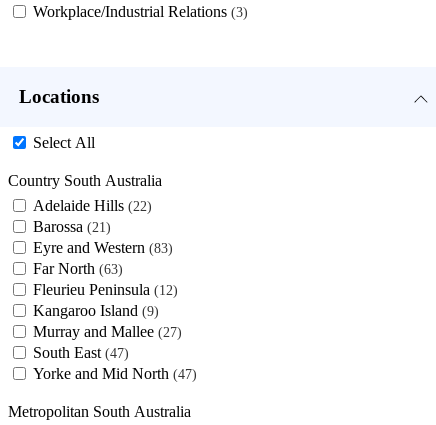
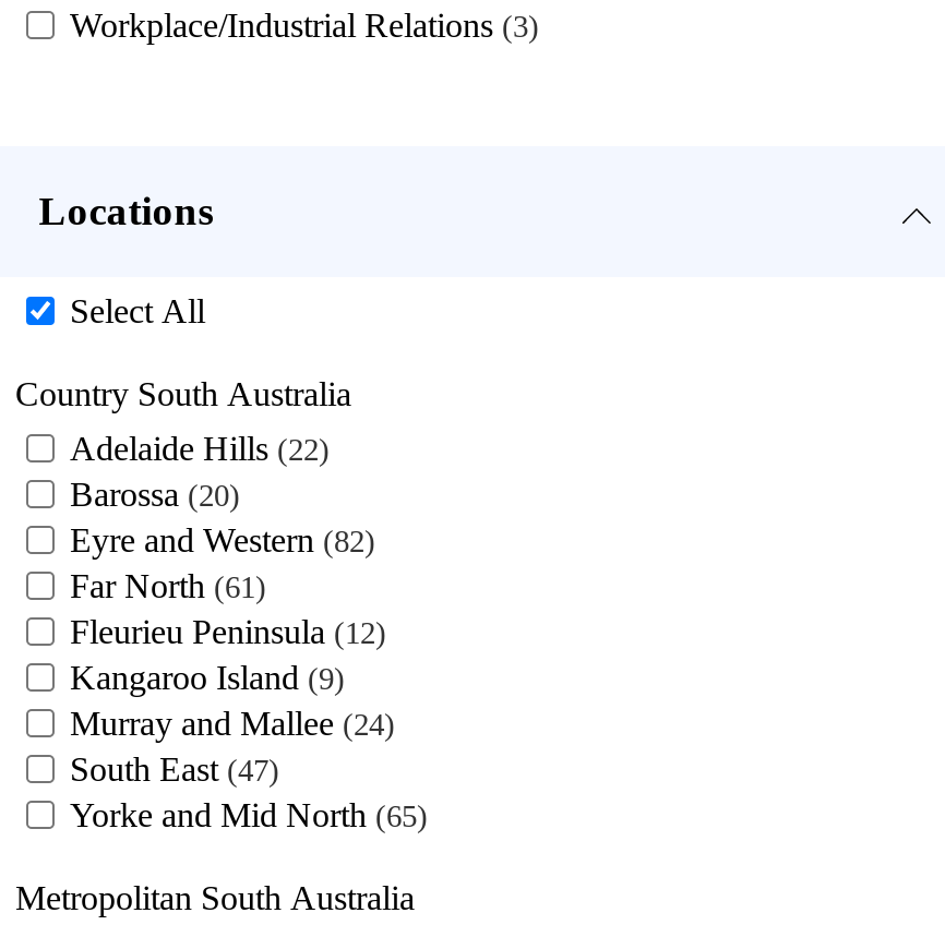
- Barossa 21
+ Barossa 20

- Eyre and Western 83
+ Eyre and Western 82

- Far North 63
+ Far North 61

- Murray and Mallee 27
+ Murray and Mallee 24

- Yorke and Mid North 47
+ Yorke and Mid North 65
